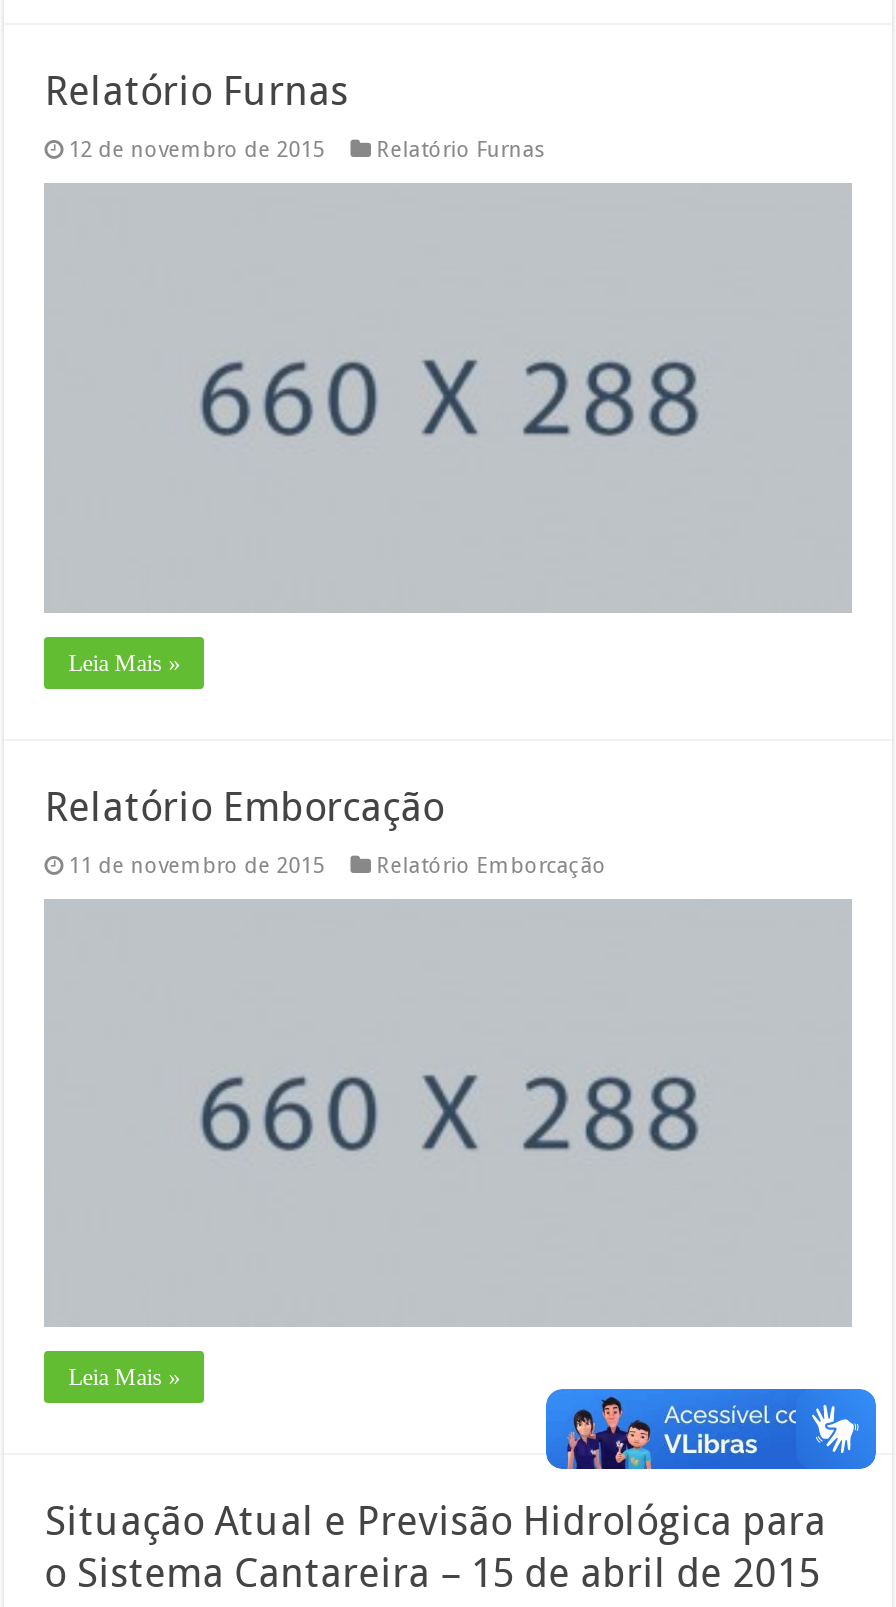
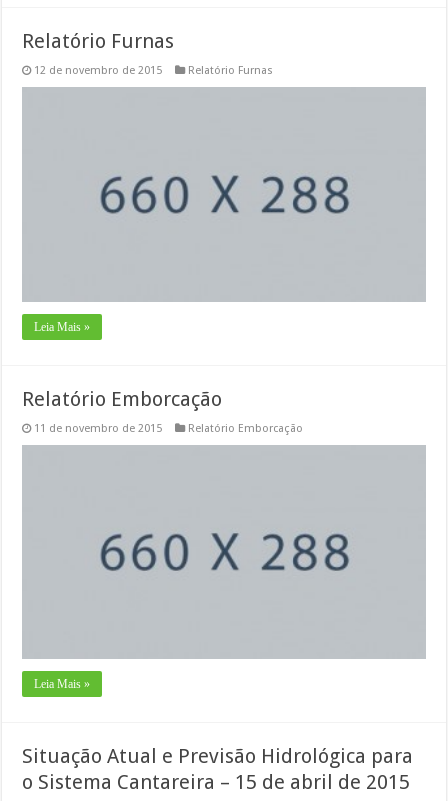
- [image]
